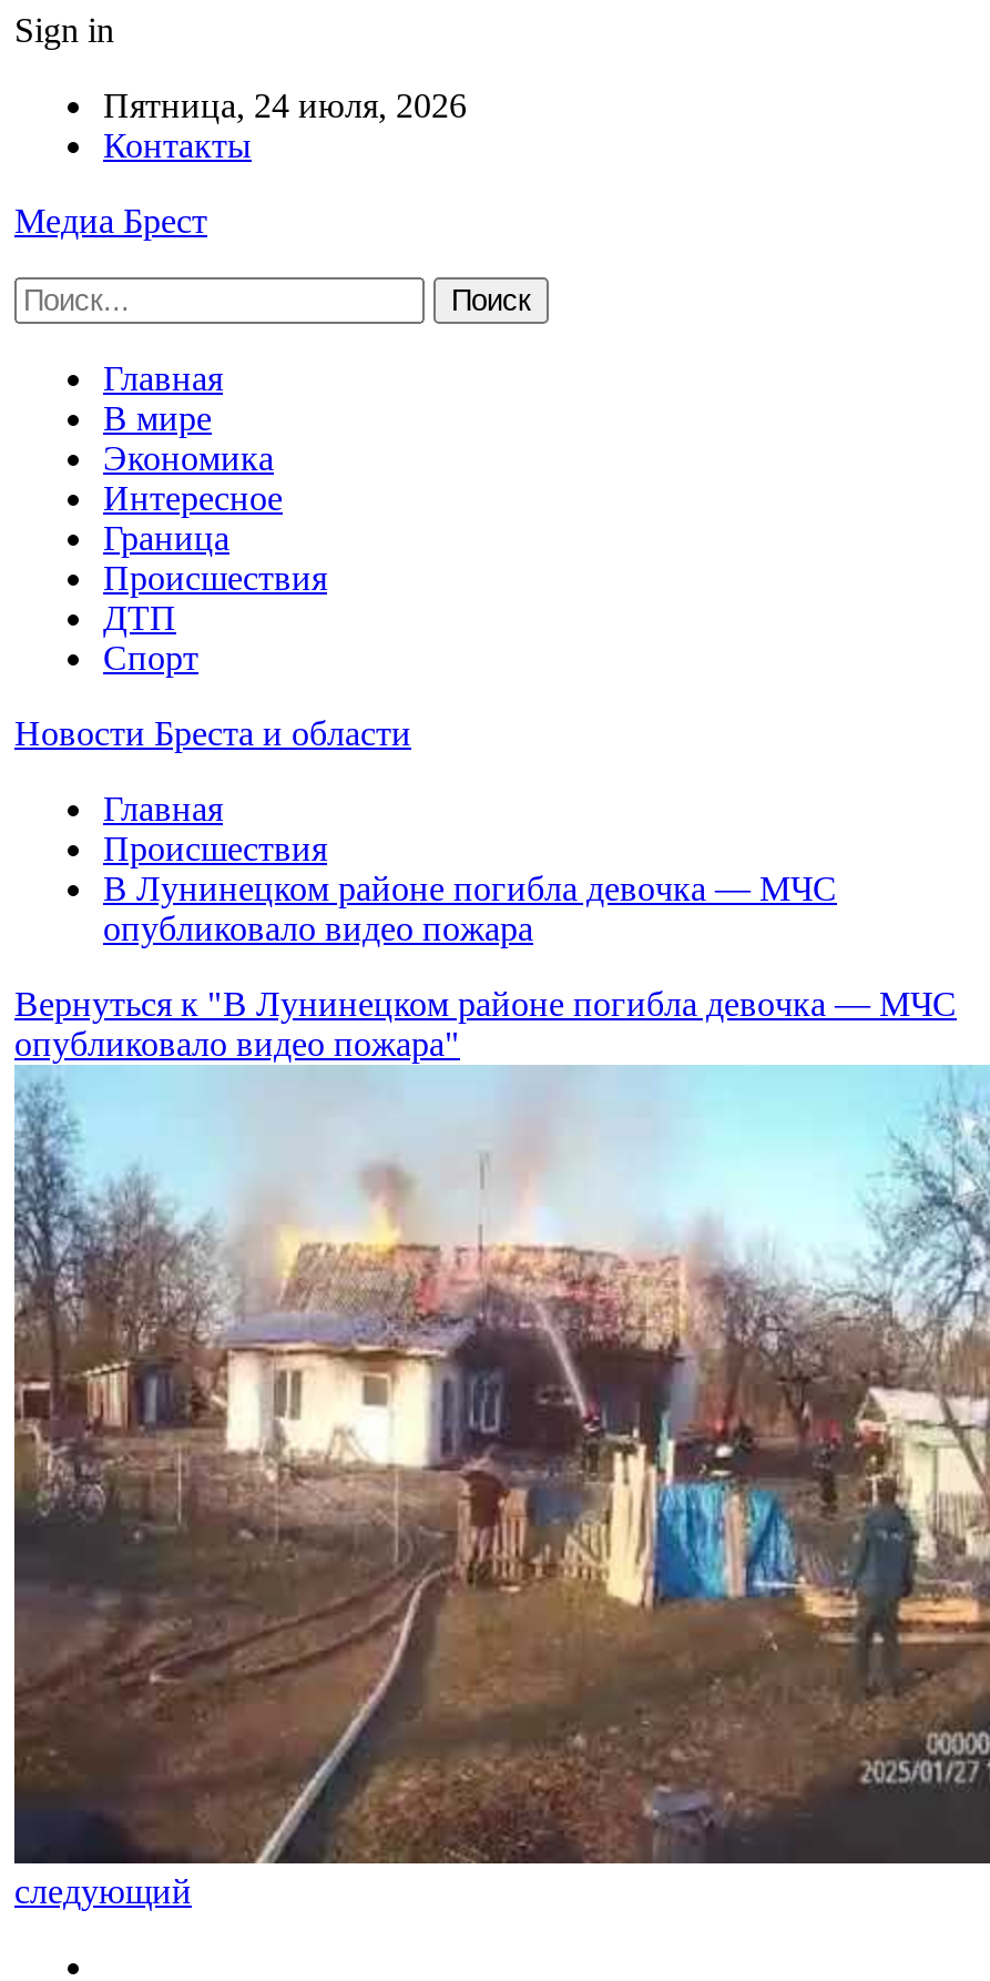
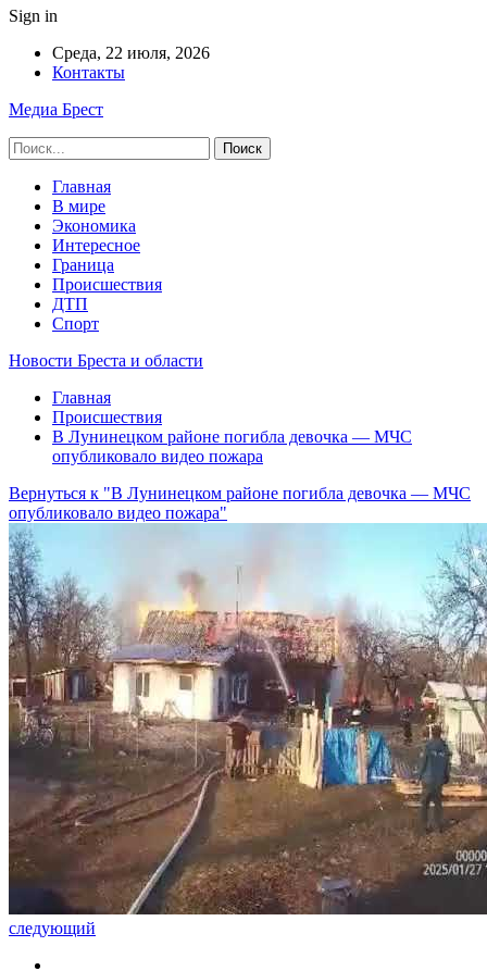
- Пятница, 24 июля, 2026
+ Среда, 22 июля, 2026
